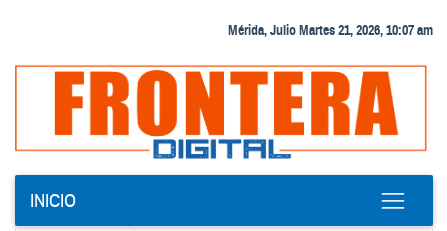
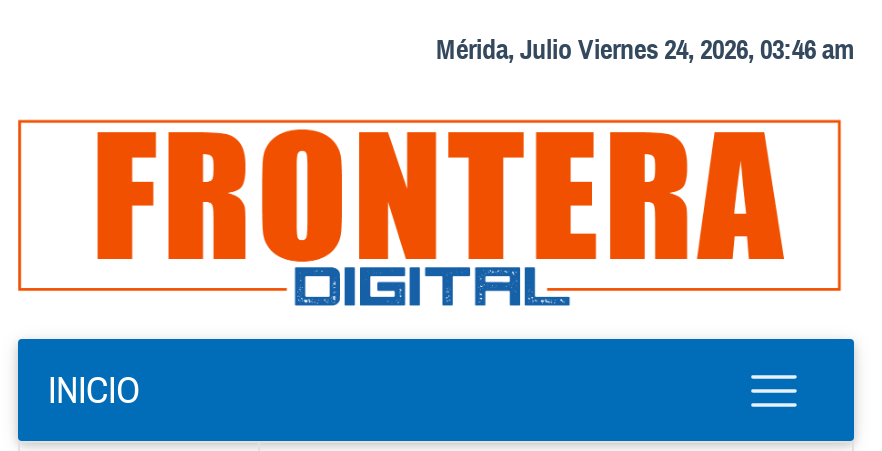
- Mérida, Julio Martes 21, 2026, 10:07 am
+ Mérida, Julio Viernes 24, 2026, 03:46 am
